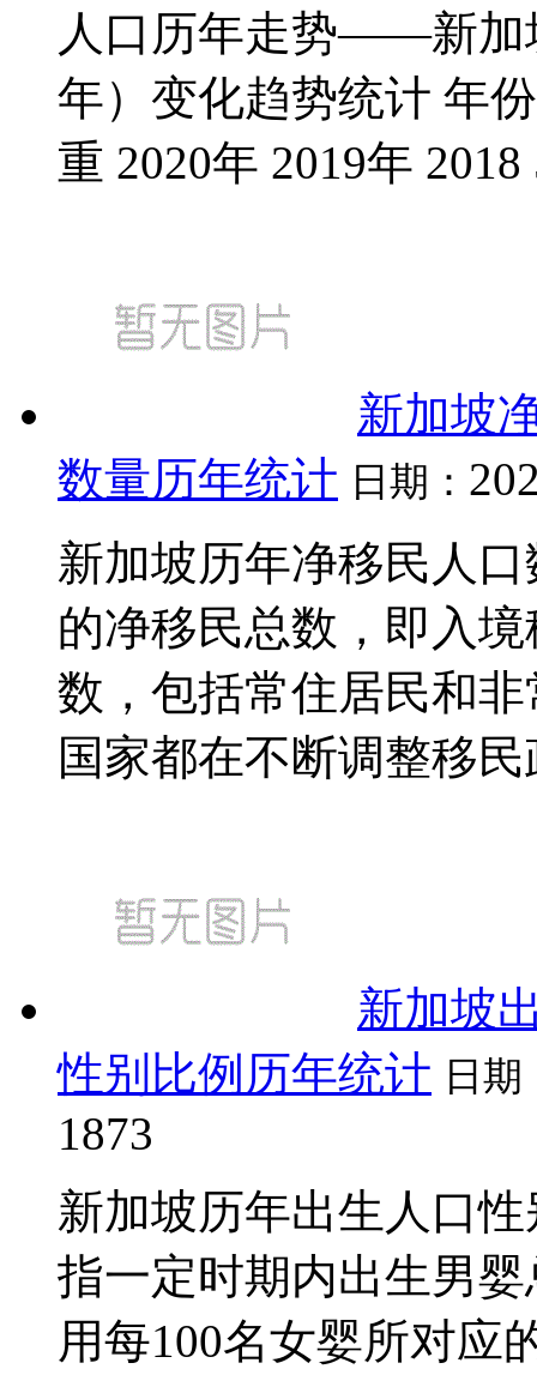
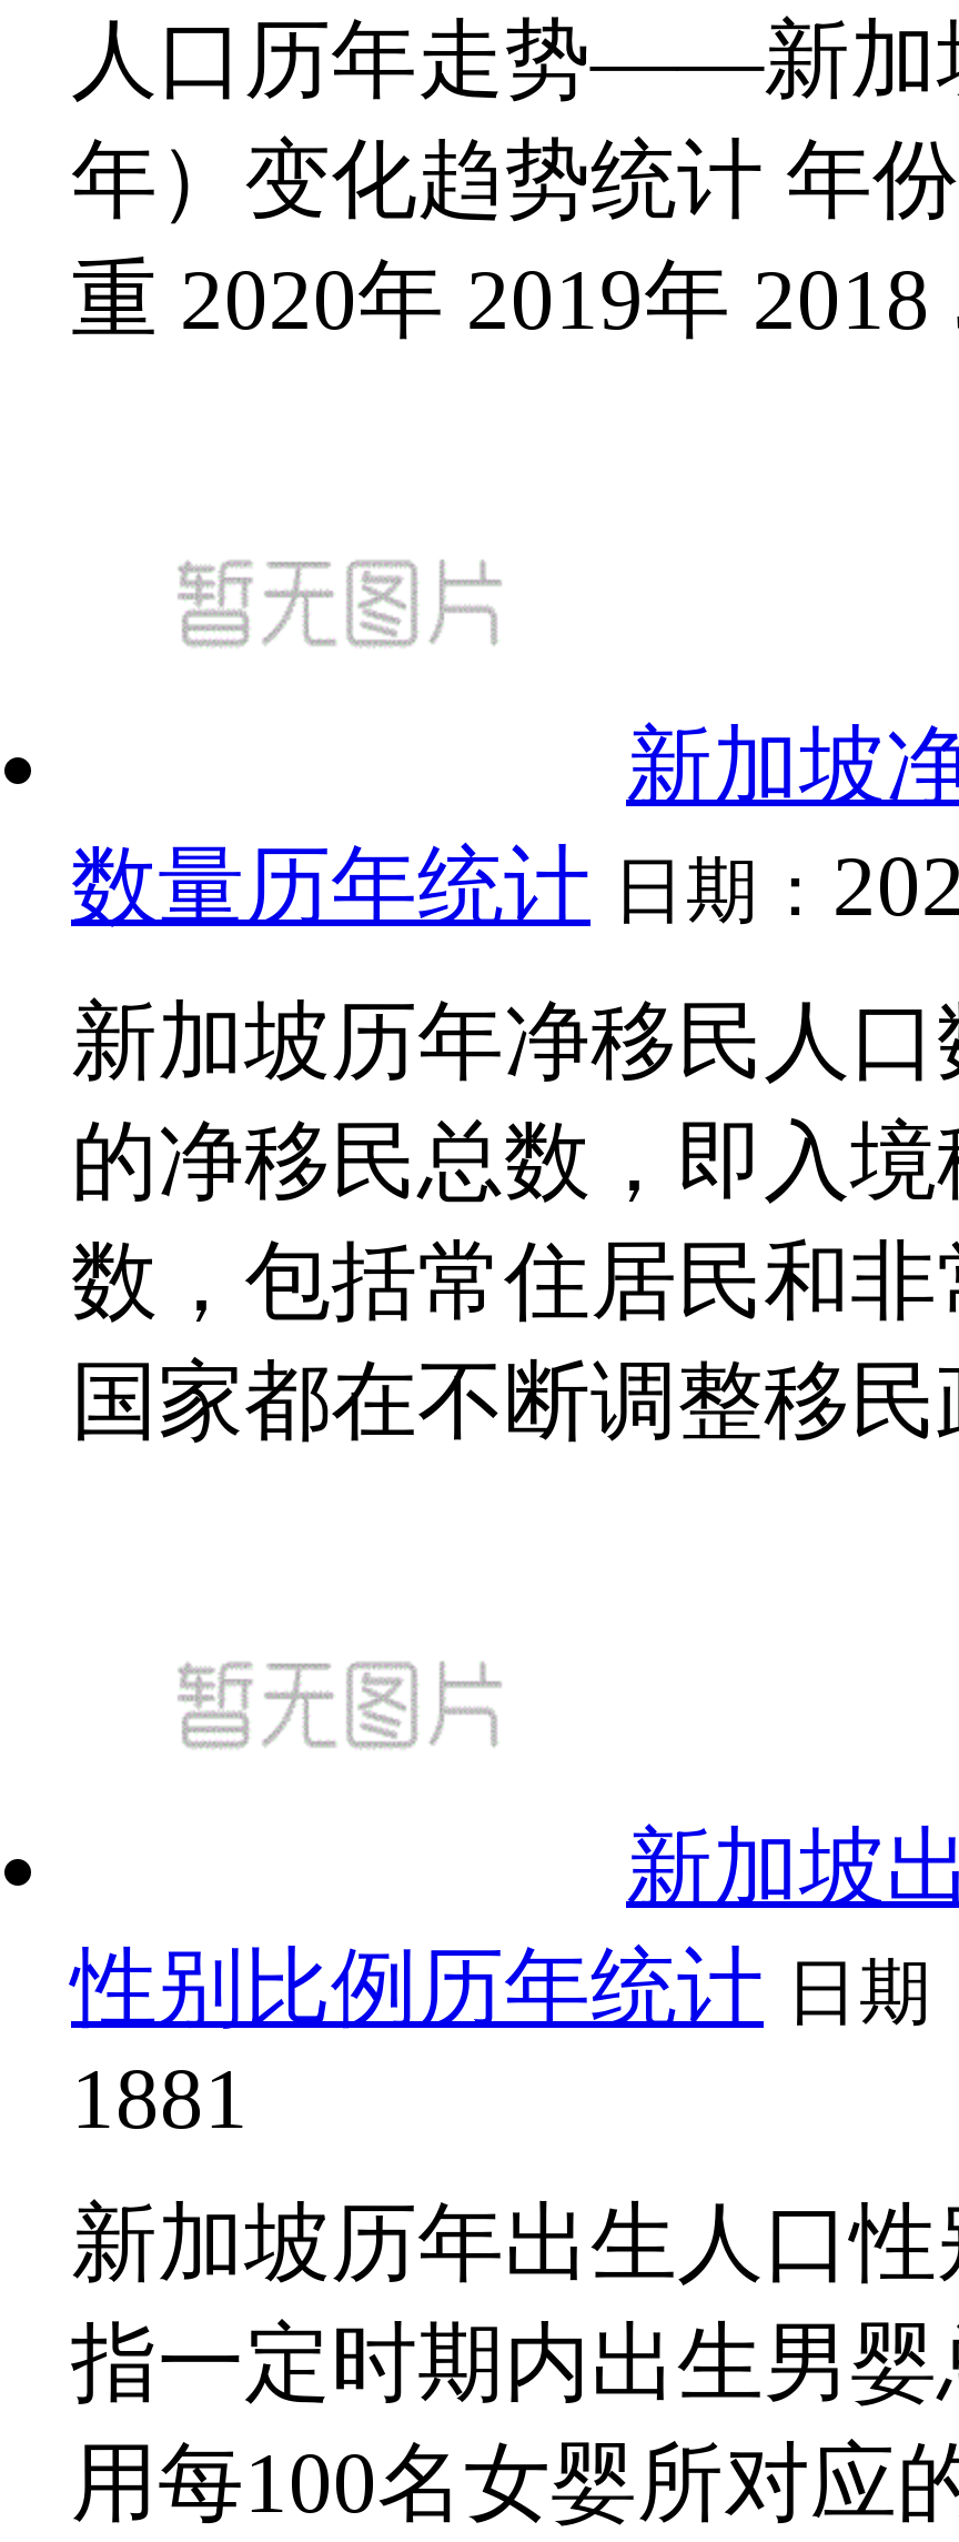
- 1873
+ 1881
